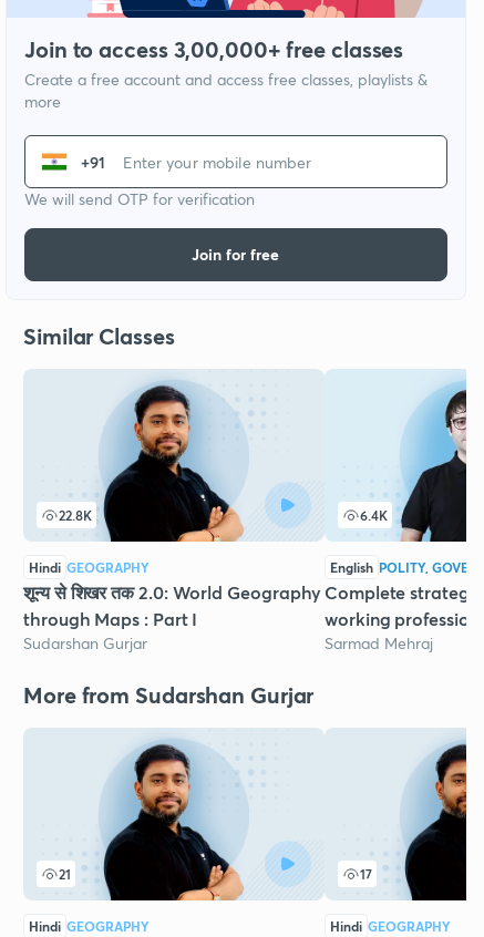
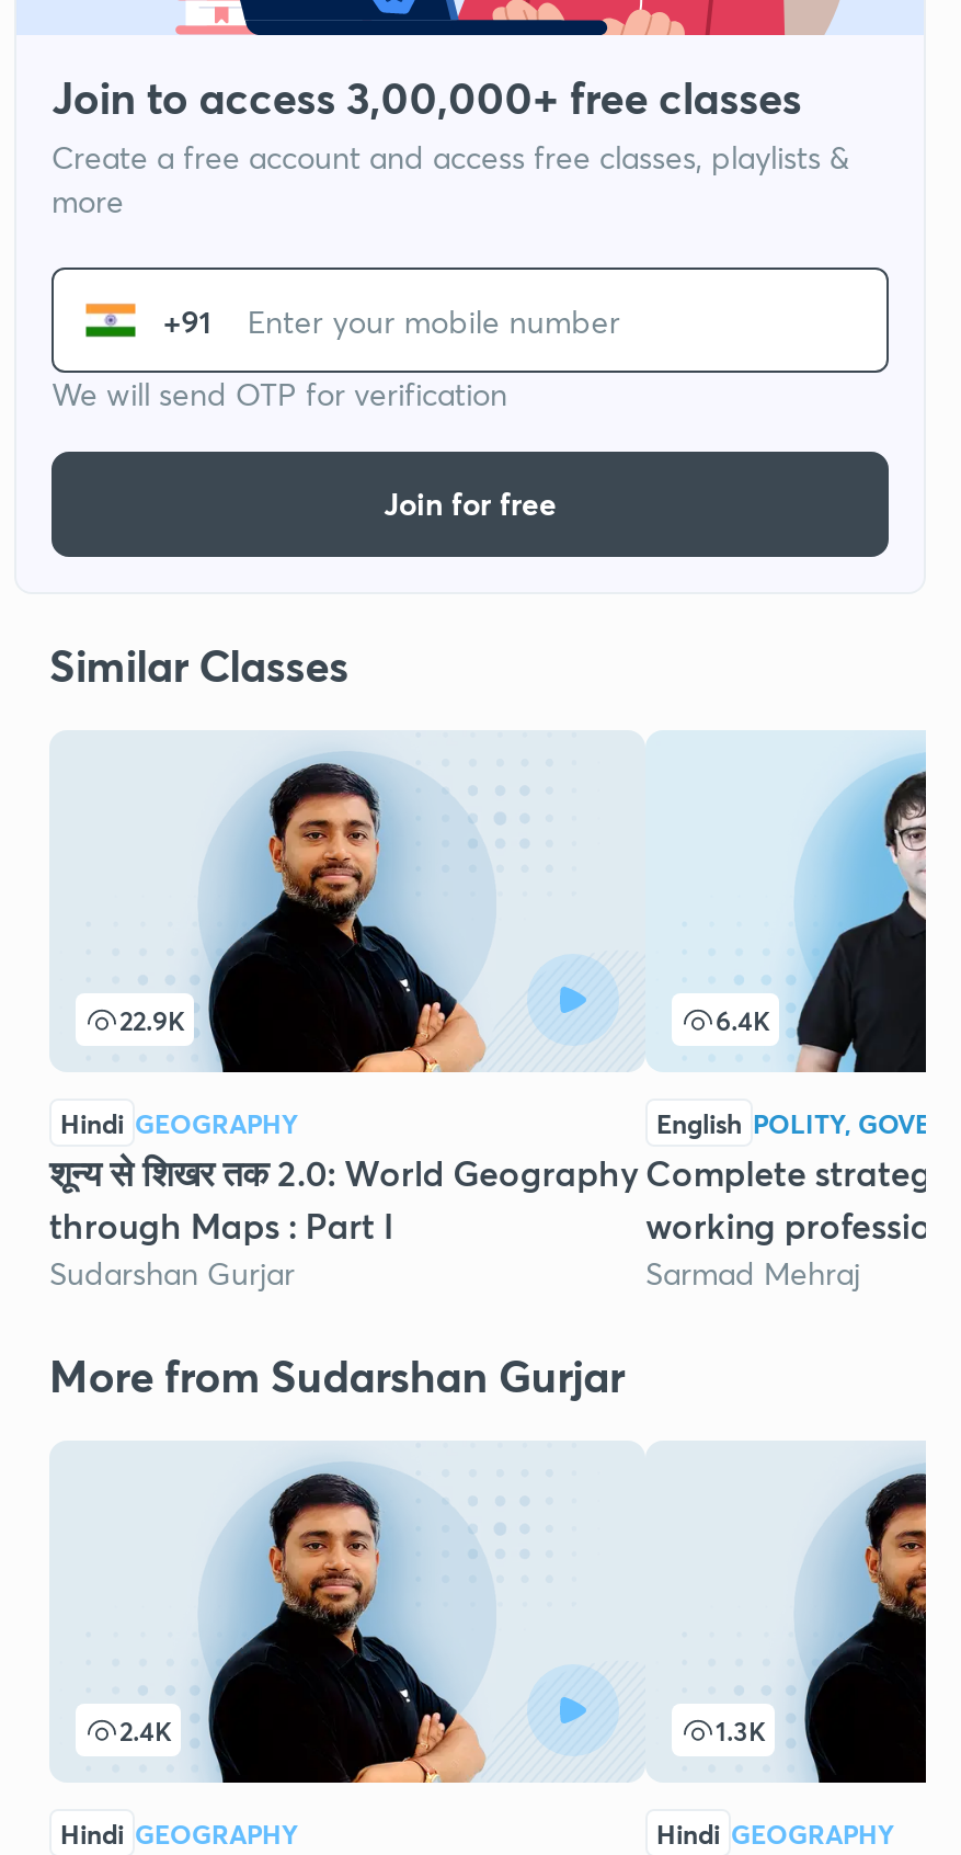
- 22.8K
+ 22.9K

- 21
+ 2.4K

- 17
+ 1.3K
